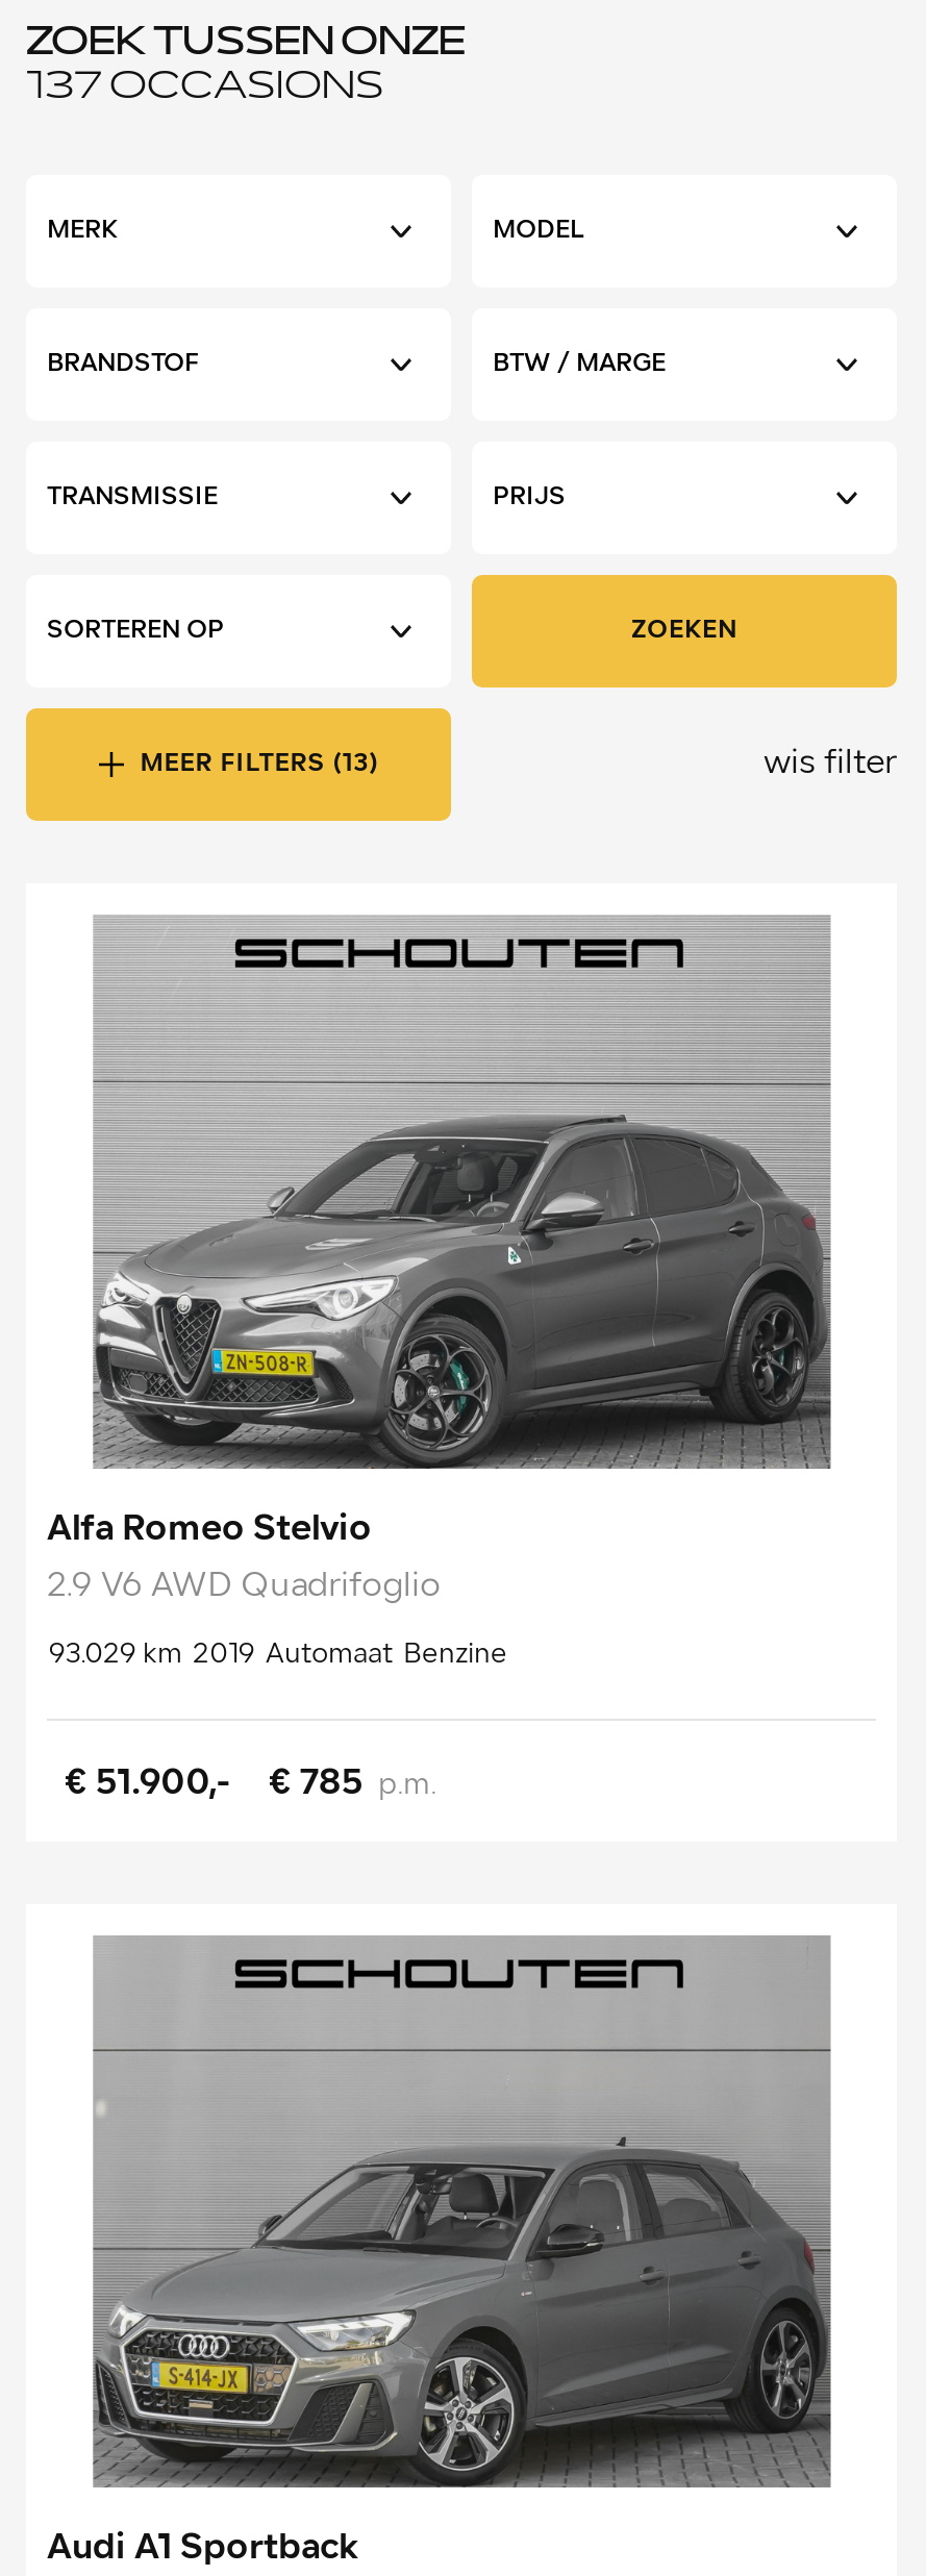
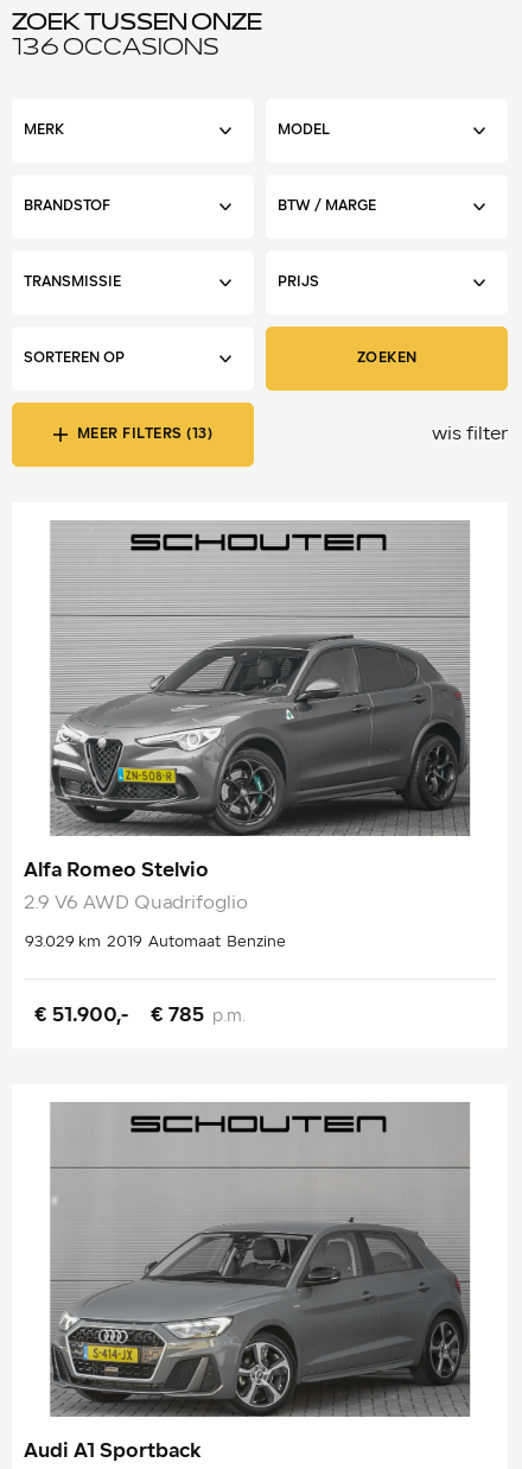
- 137 OCCASIONS
+ 136 OCCASIONS
